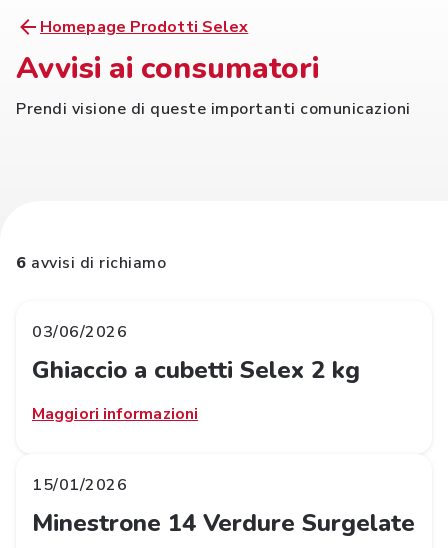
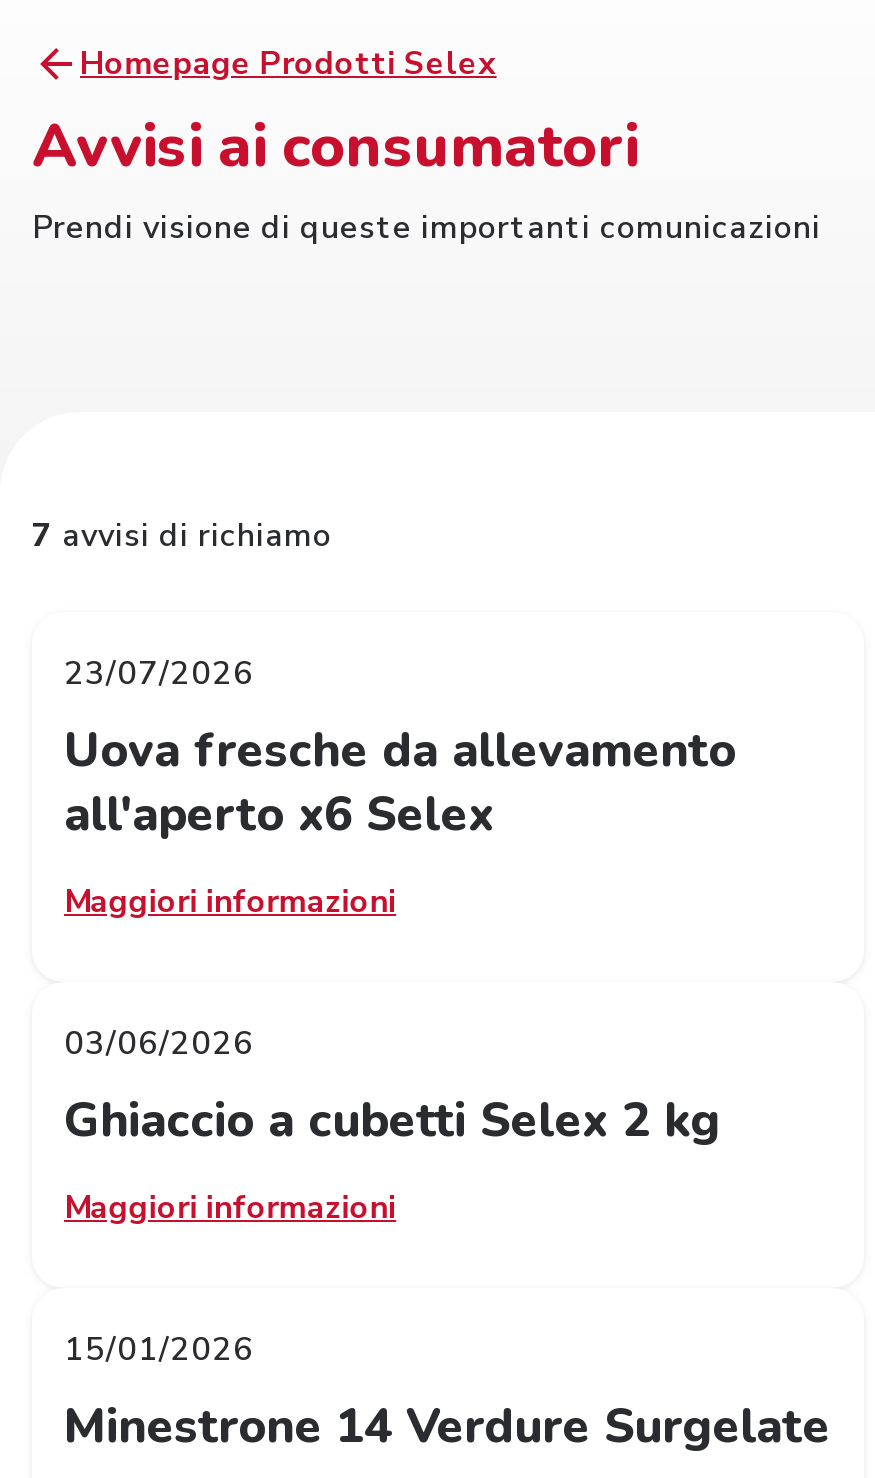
- 6 avvisi di richiamo
+ 7 avvisi di richiamo
+ 23/07/2026
+ Uova fresche da allevamento
+ all'aperto x6 Selex
+ Maggiori informazioni
